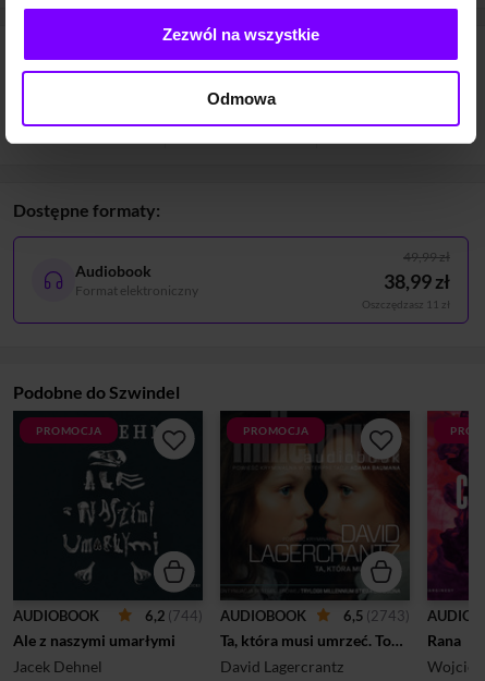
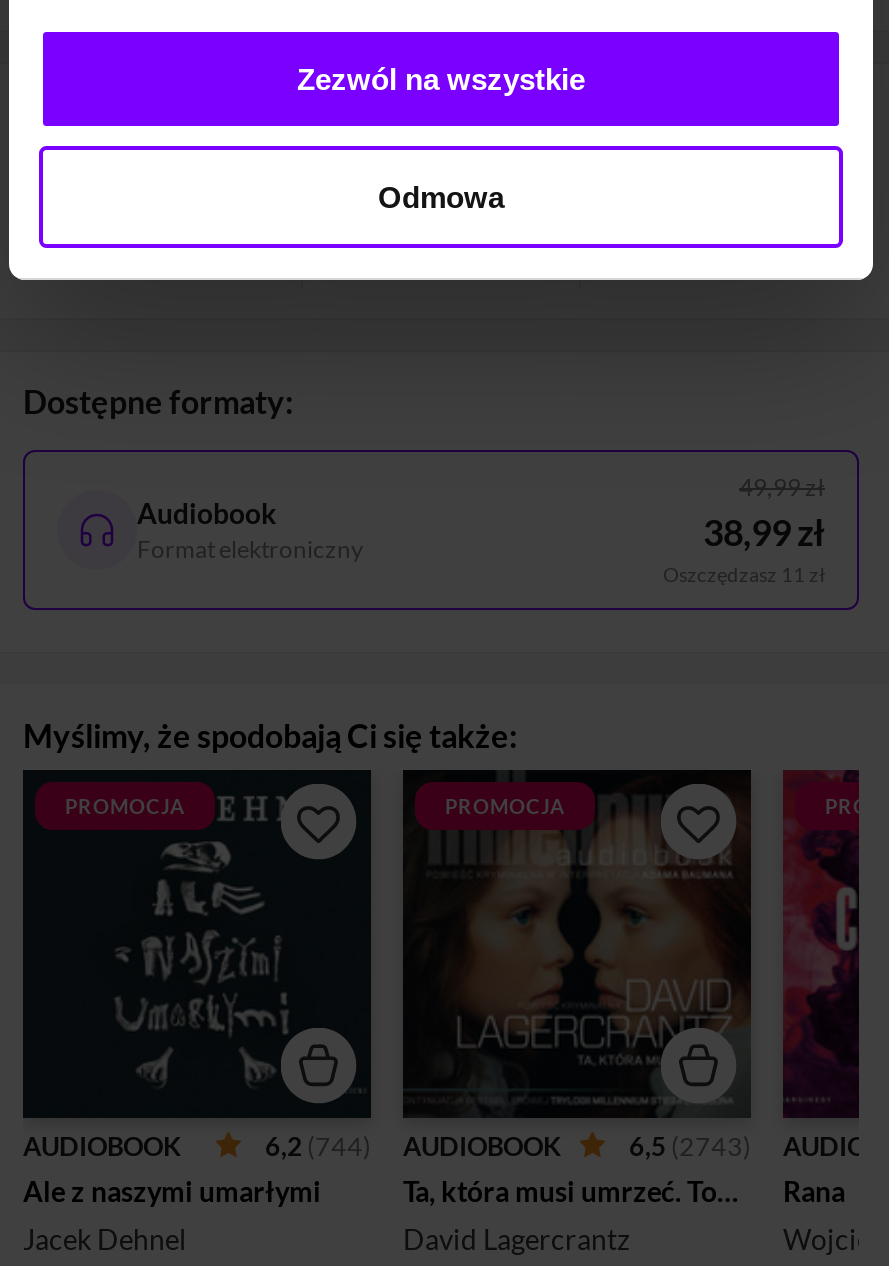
- Podobne do Szwindel
+ Myślimy, że spodobają Ci się także:
